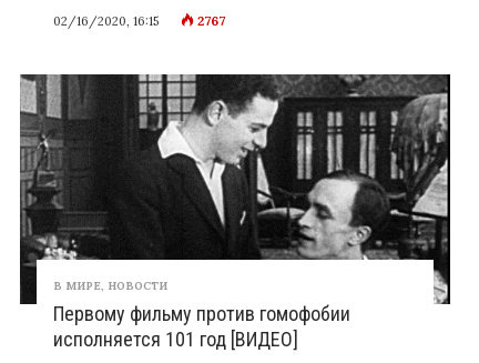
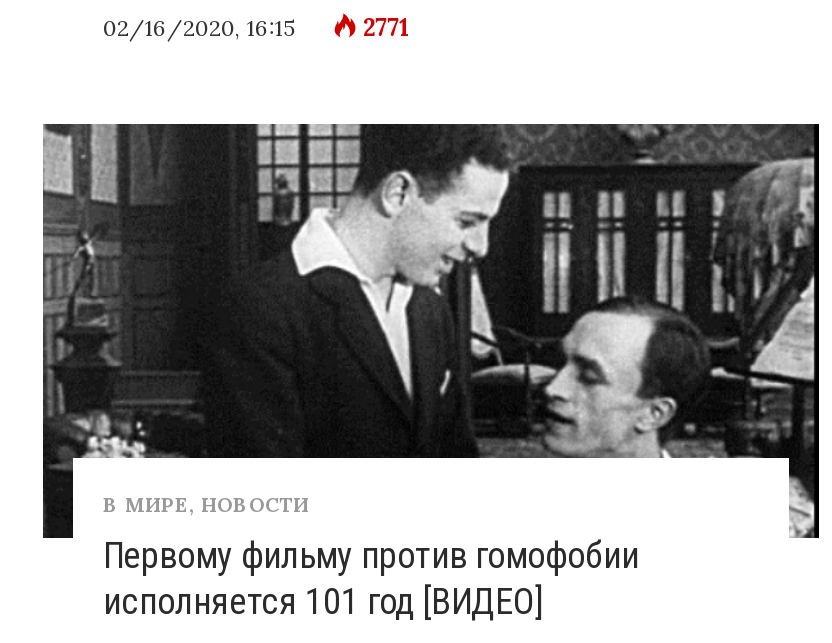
- 2767
+ 2771
